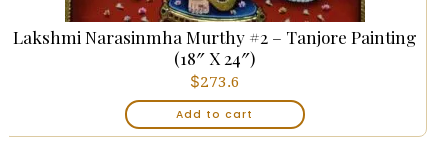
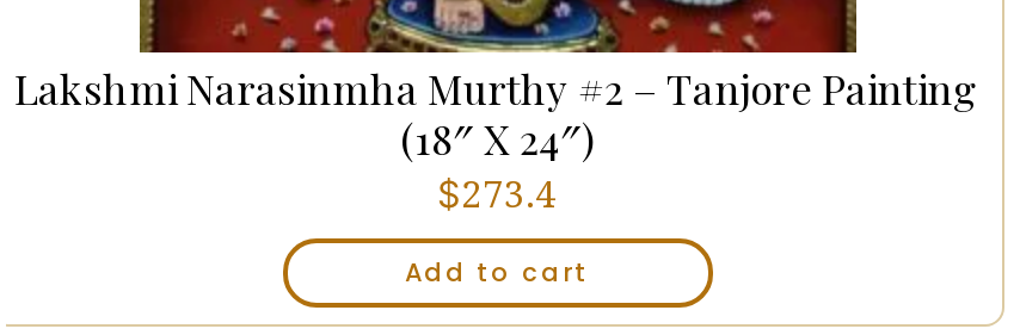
- $273.6
+ $273.4
